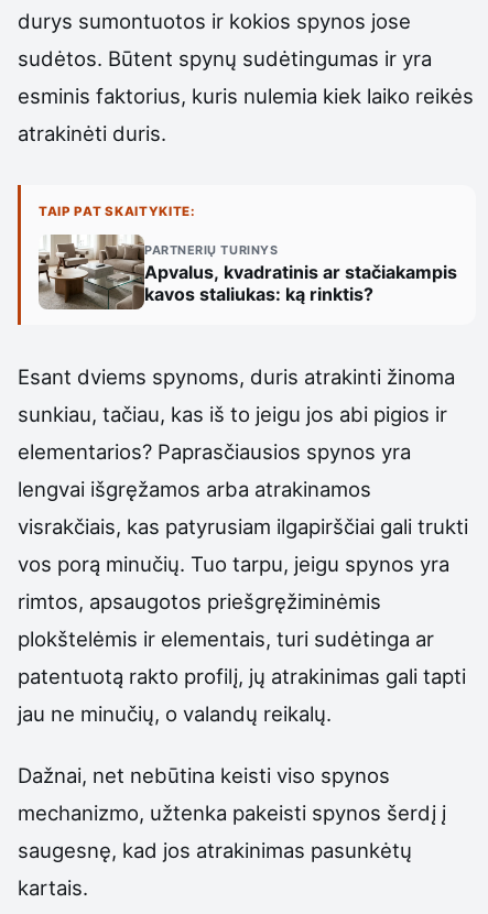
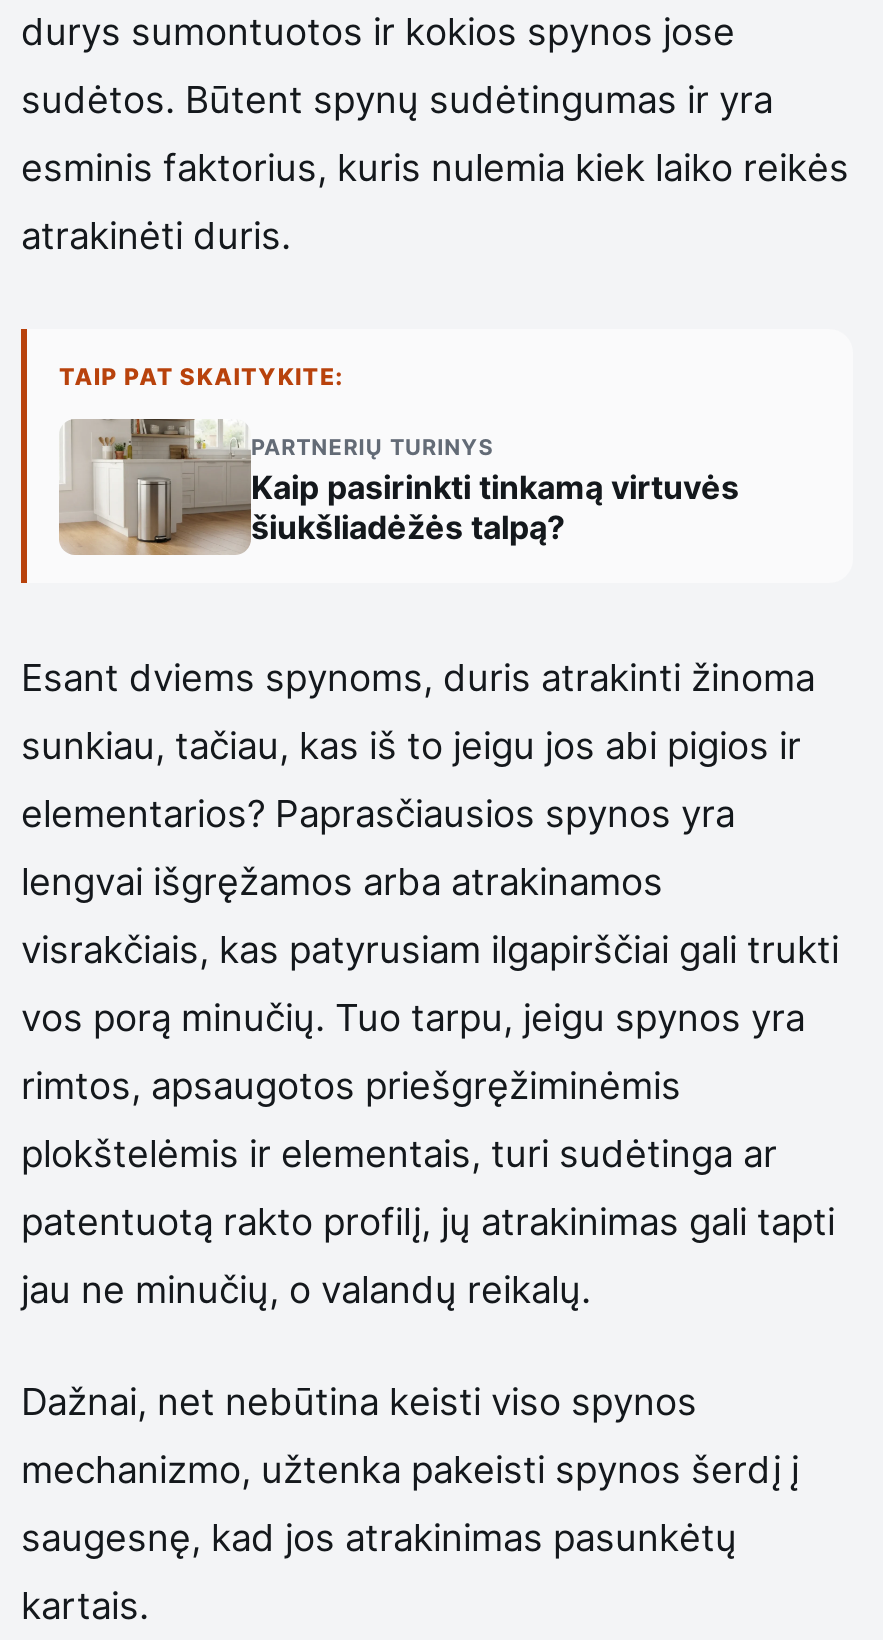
- [image]
- Apvalus, kvadratinis ar stačiakampis
- kavos staliukas: ką rinktis?
+ [image]
+ Kaip pasirinkti tinkamą virtuvės
+ šiukšliadėžės talpą?
